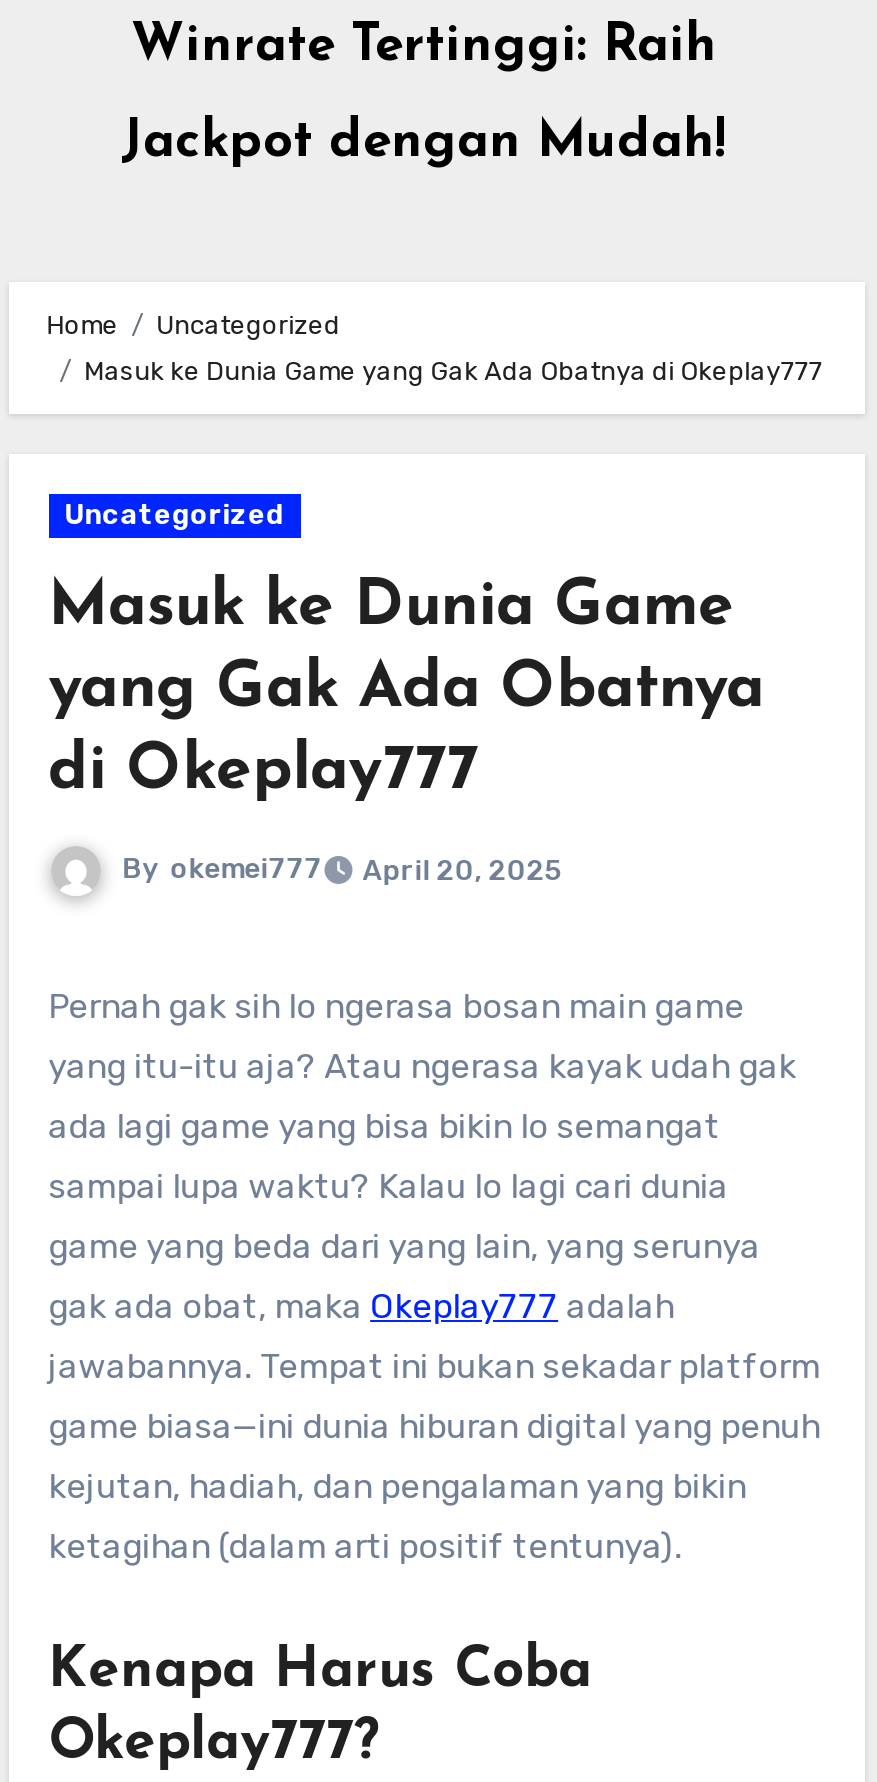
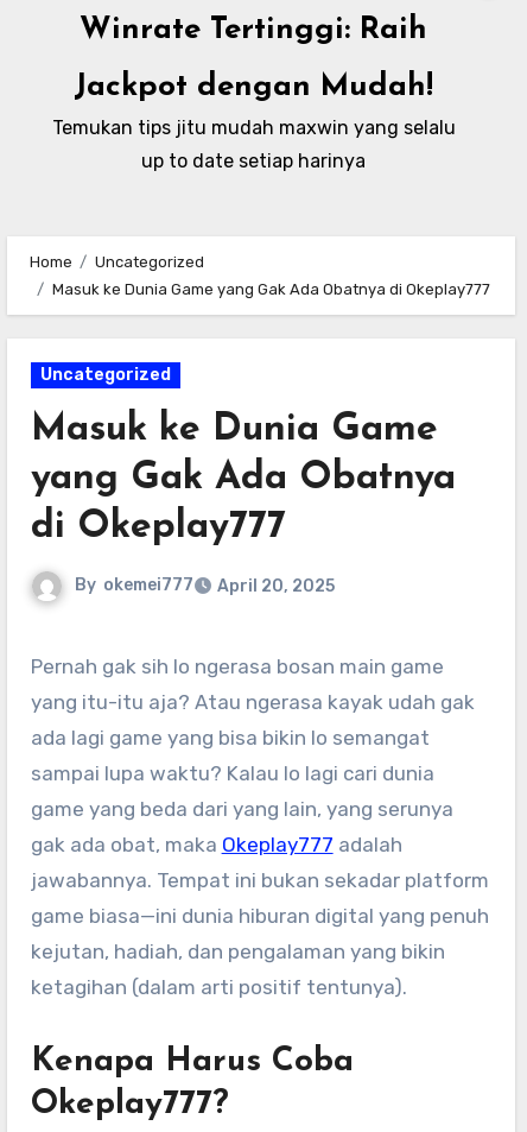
+ Temukan tips jitu mudah maxwin yang selalu
+ up to date setiap harinya
